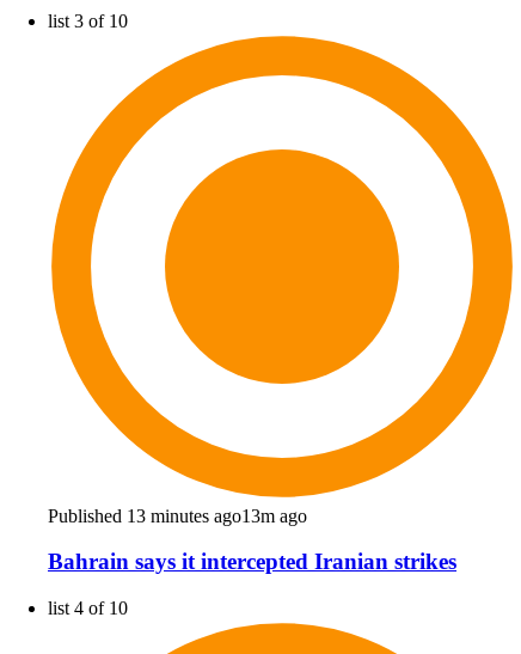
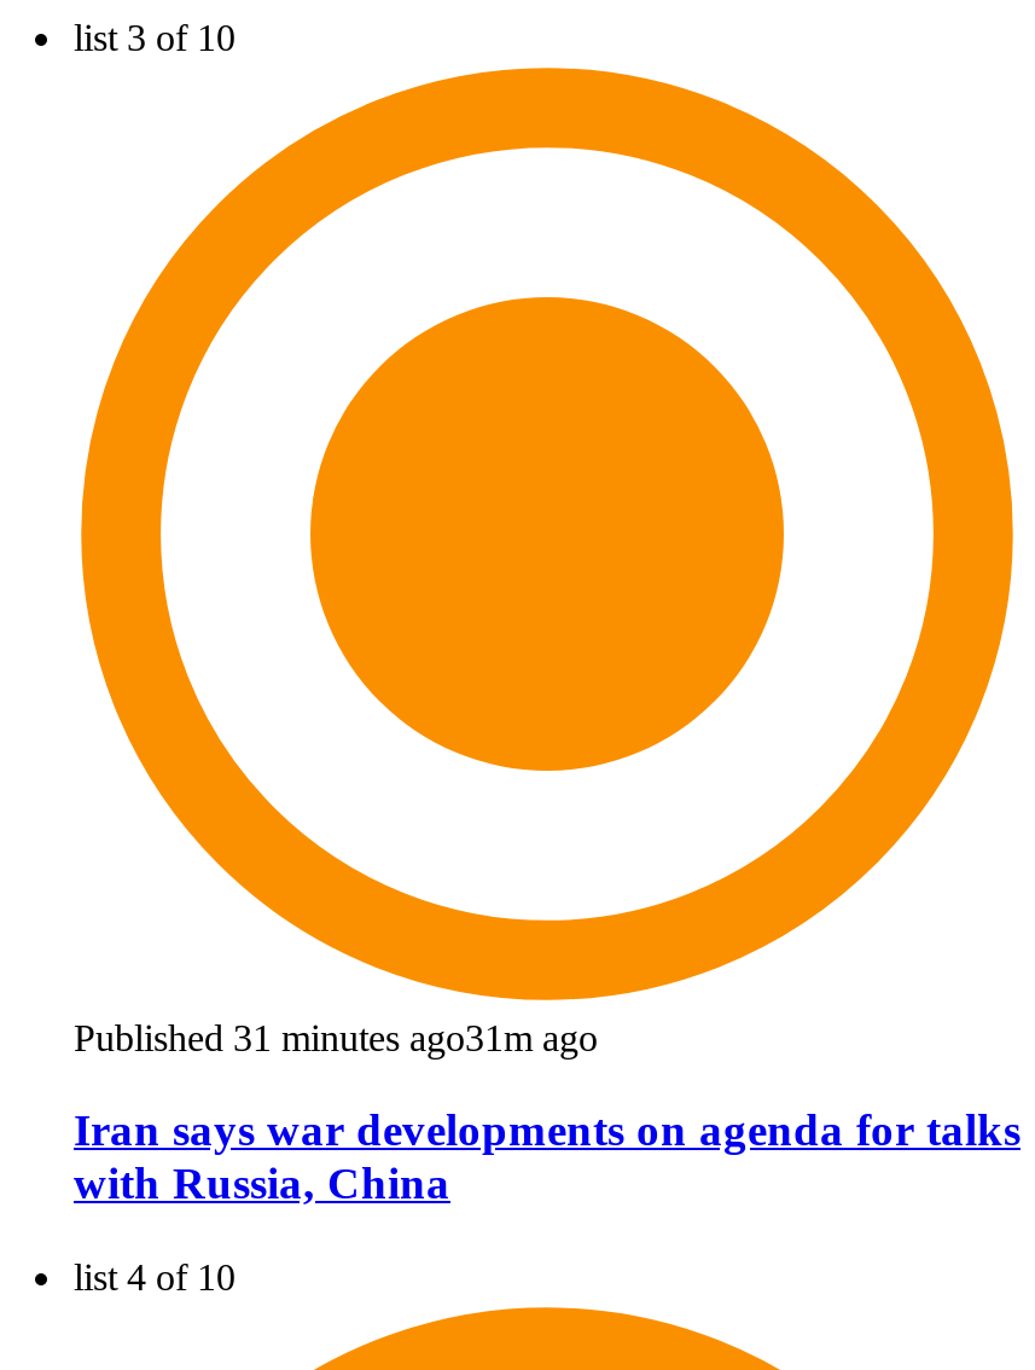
- Published 13 minutes ago13m ago
+ Published 31 minutes ago31m ago

- Bahrain says it intercepted Iranian strikes
+ Iran says war developments on agenda for talks
+ with Russia, China
